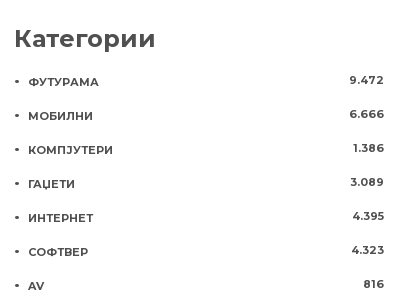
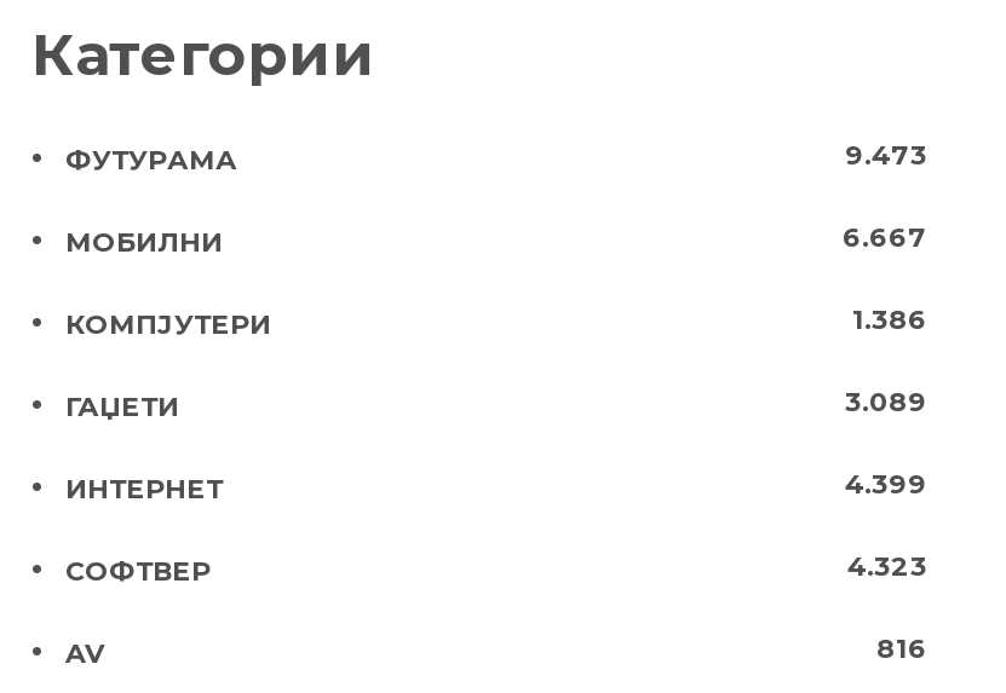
- 9.472
+ 9.473

- 6.666
+ 6.667

- 4.395
+ 4.399
